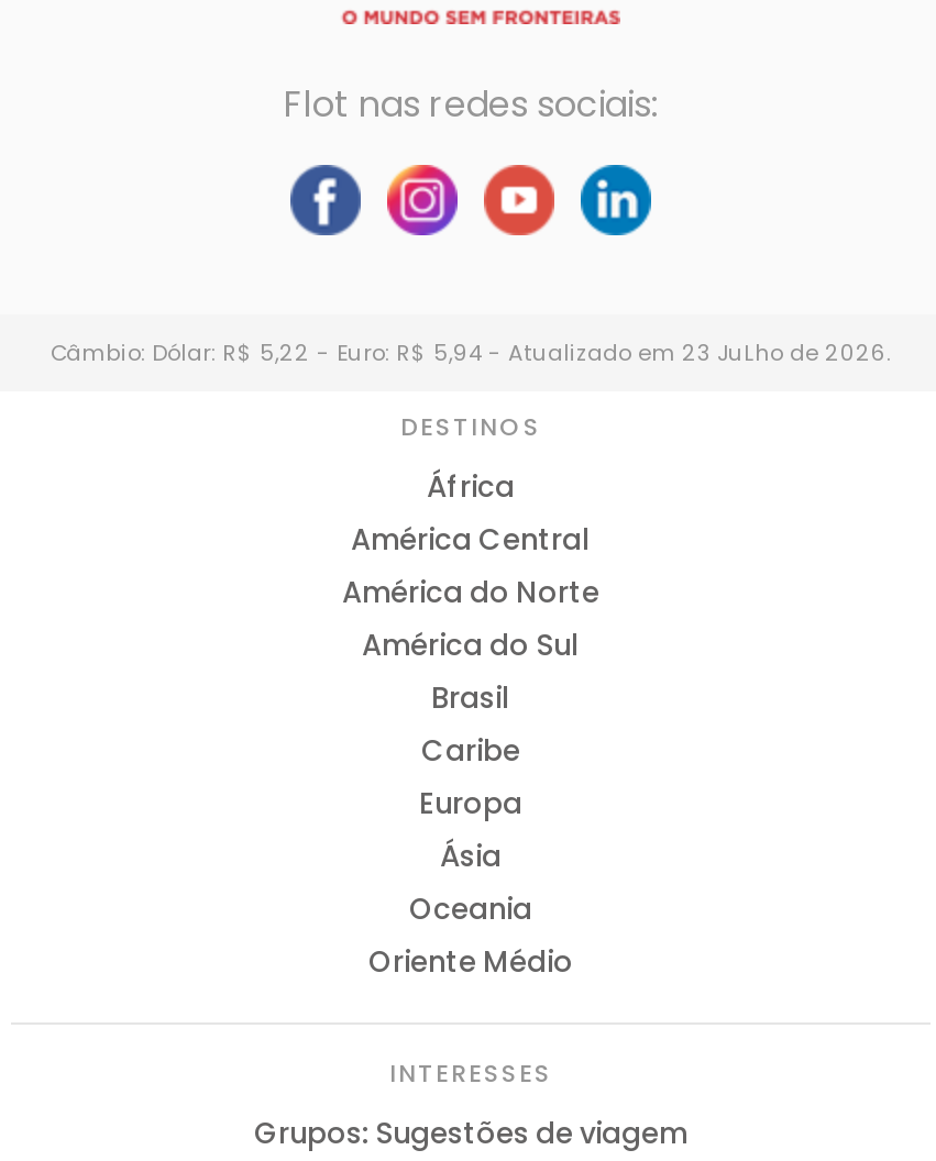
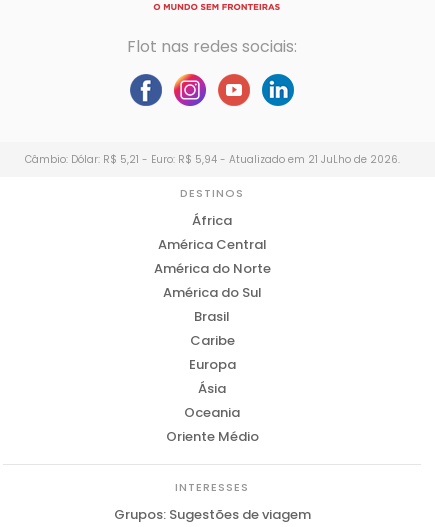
- Câmbio: Dólar: R$ 5,22 - Euro: R$ 5,94 - Atualizado em 23 JuLho de 2026.
+ Câmbio: Dólar: R$ 5,21 - Euro: R$ 5,94 - Atualizado em 21 JuLho de 2026.
